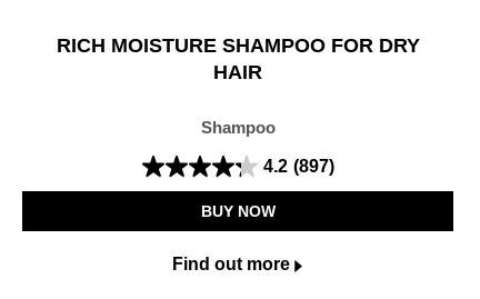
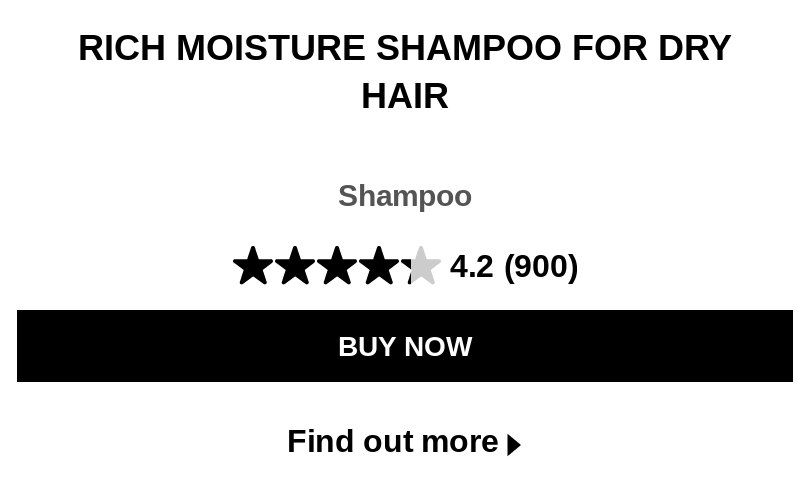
- 4.2 (897)
+ 4.2 (900)
